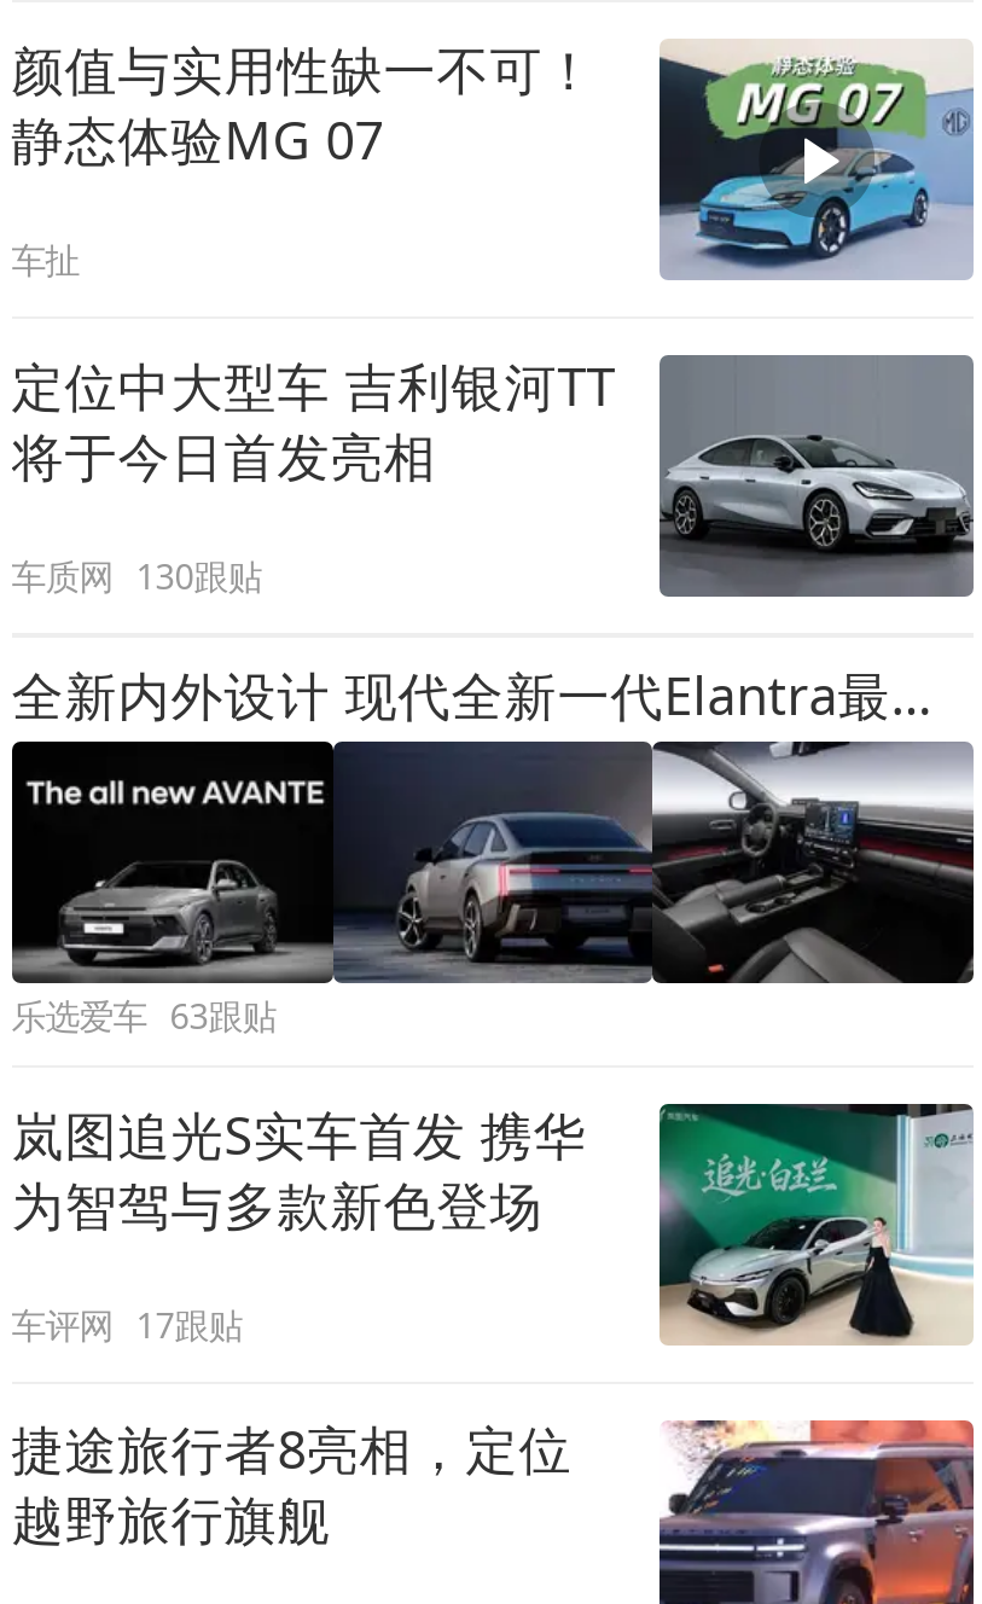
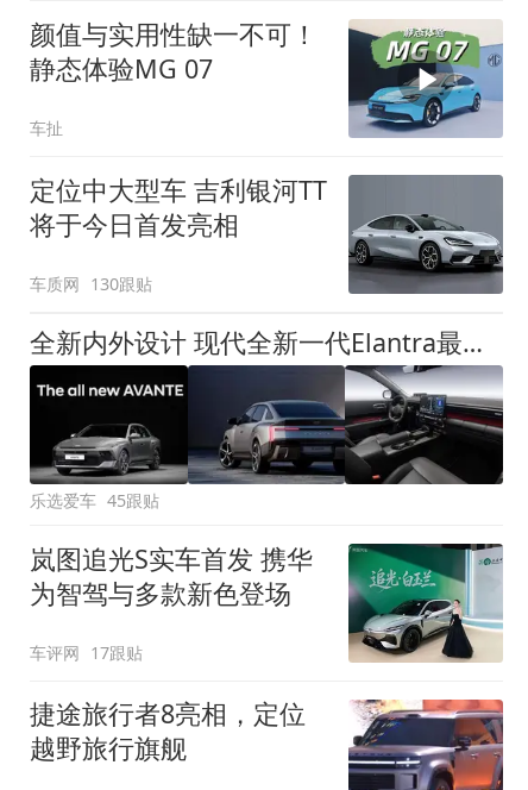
- 乐选爱车 63跟贴
+ 乐选爱车 45跟贴
